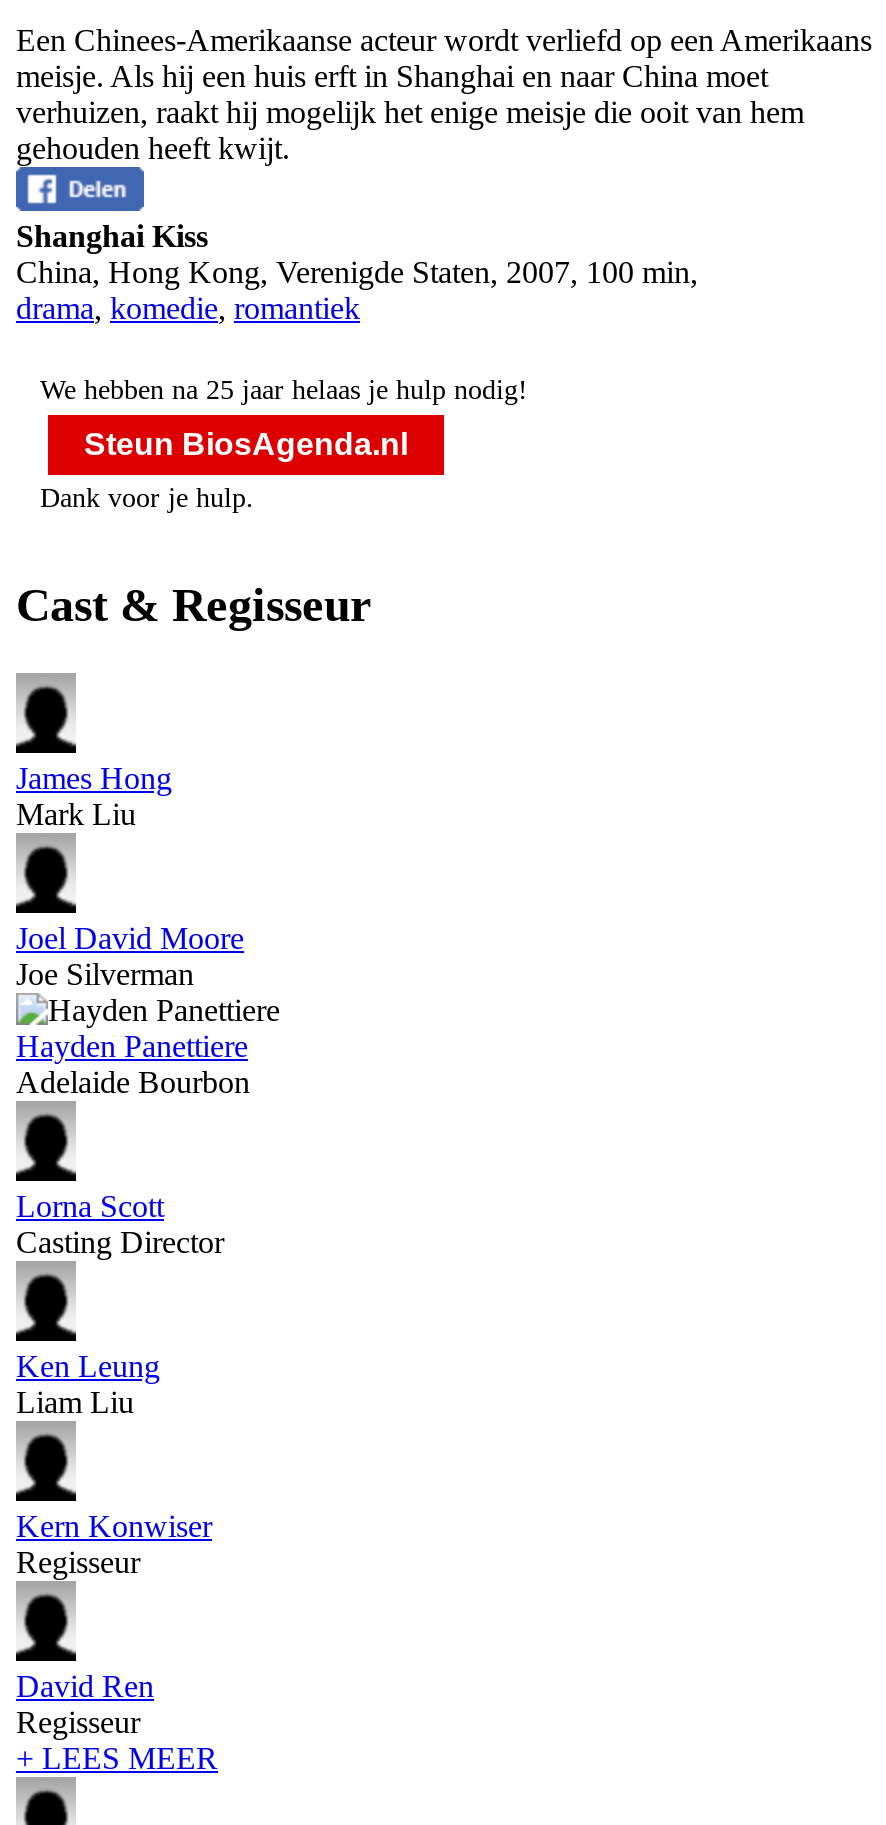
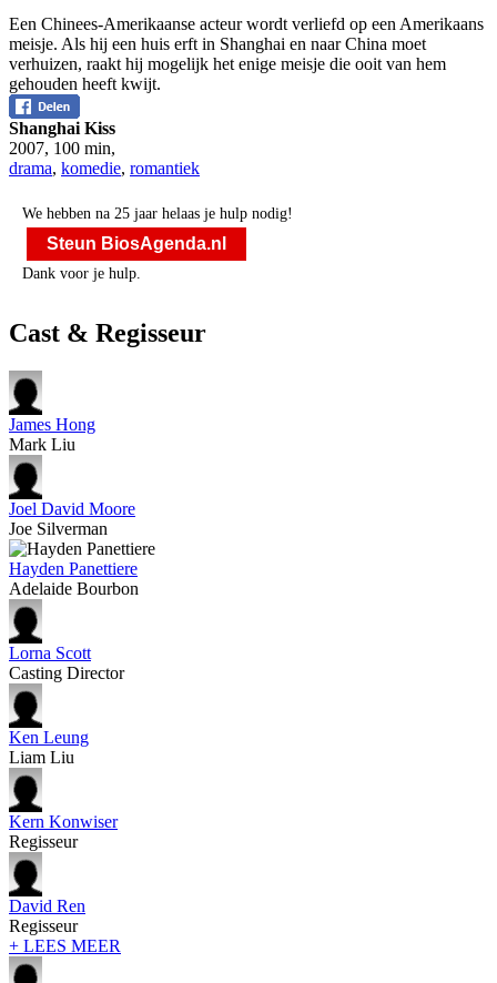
- China, Hong Kong, Verenigde Staten, 2007, 100 min,
+ 2007, 100 min,
